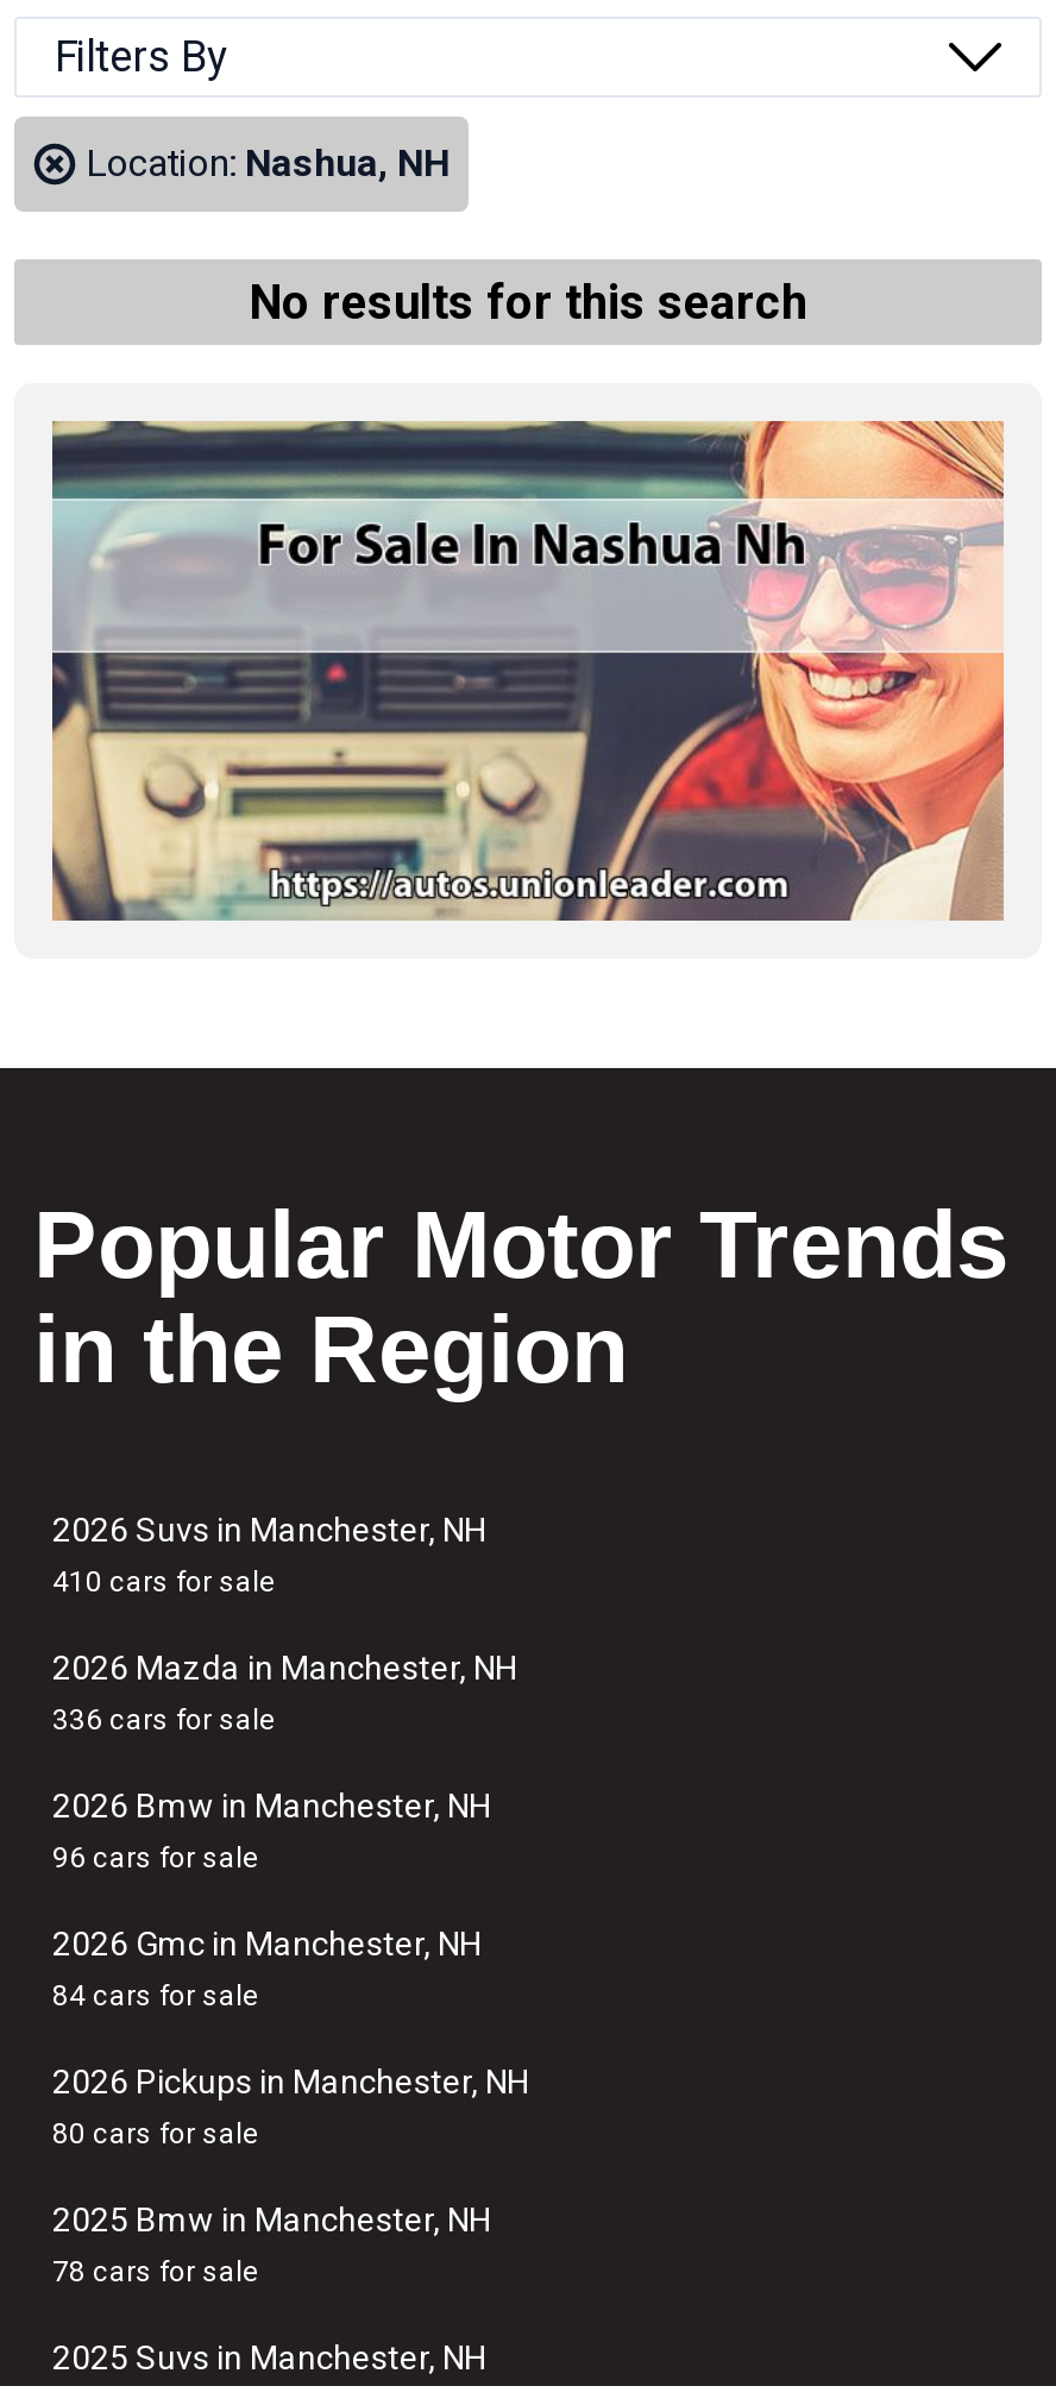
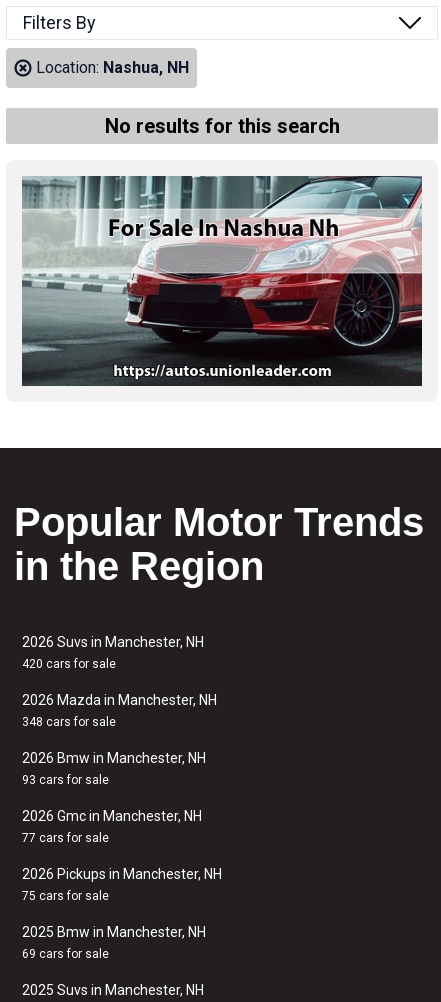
- [image]
+ [image]

- 410 cars for sale
+ 420 cars for sale

- 336 cars for sale
+ 348 cars for sale

- 96 cars for sale
+ 93 cars for sale

- 84 cars for sale
+ 77 cars for sale

- 80 cars for sale
+ 75 cars for sale

- 78 cars for sale
+ 69 cars for sale
